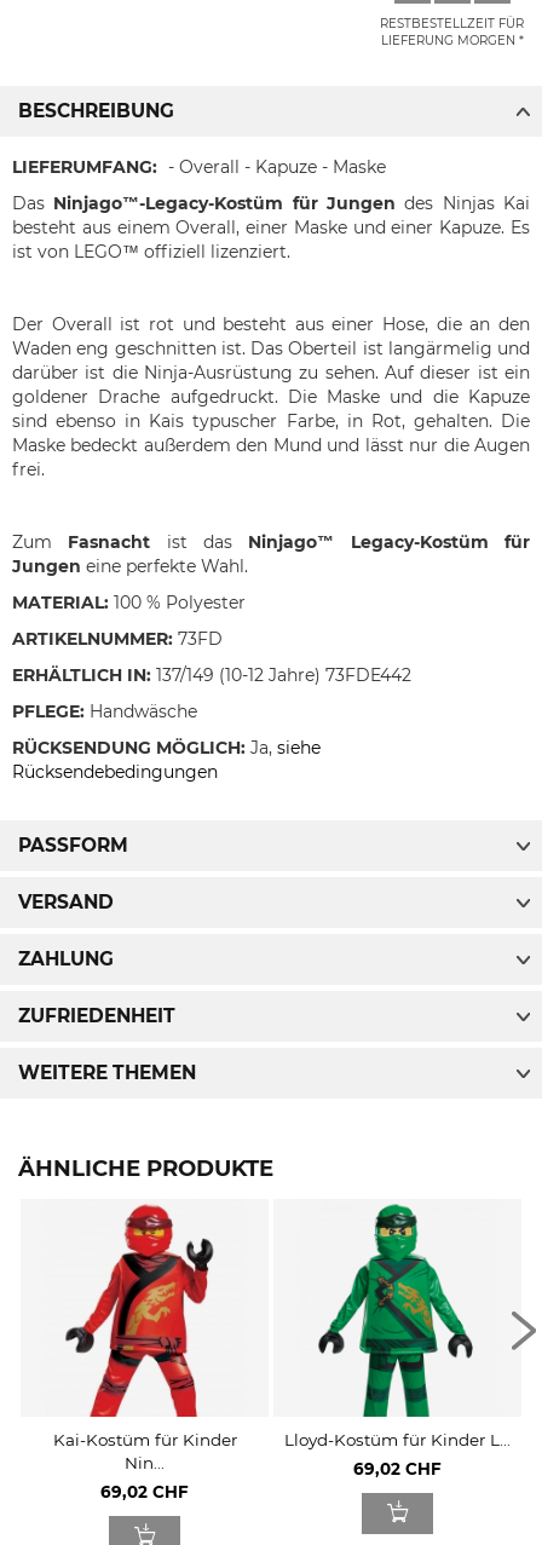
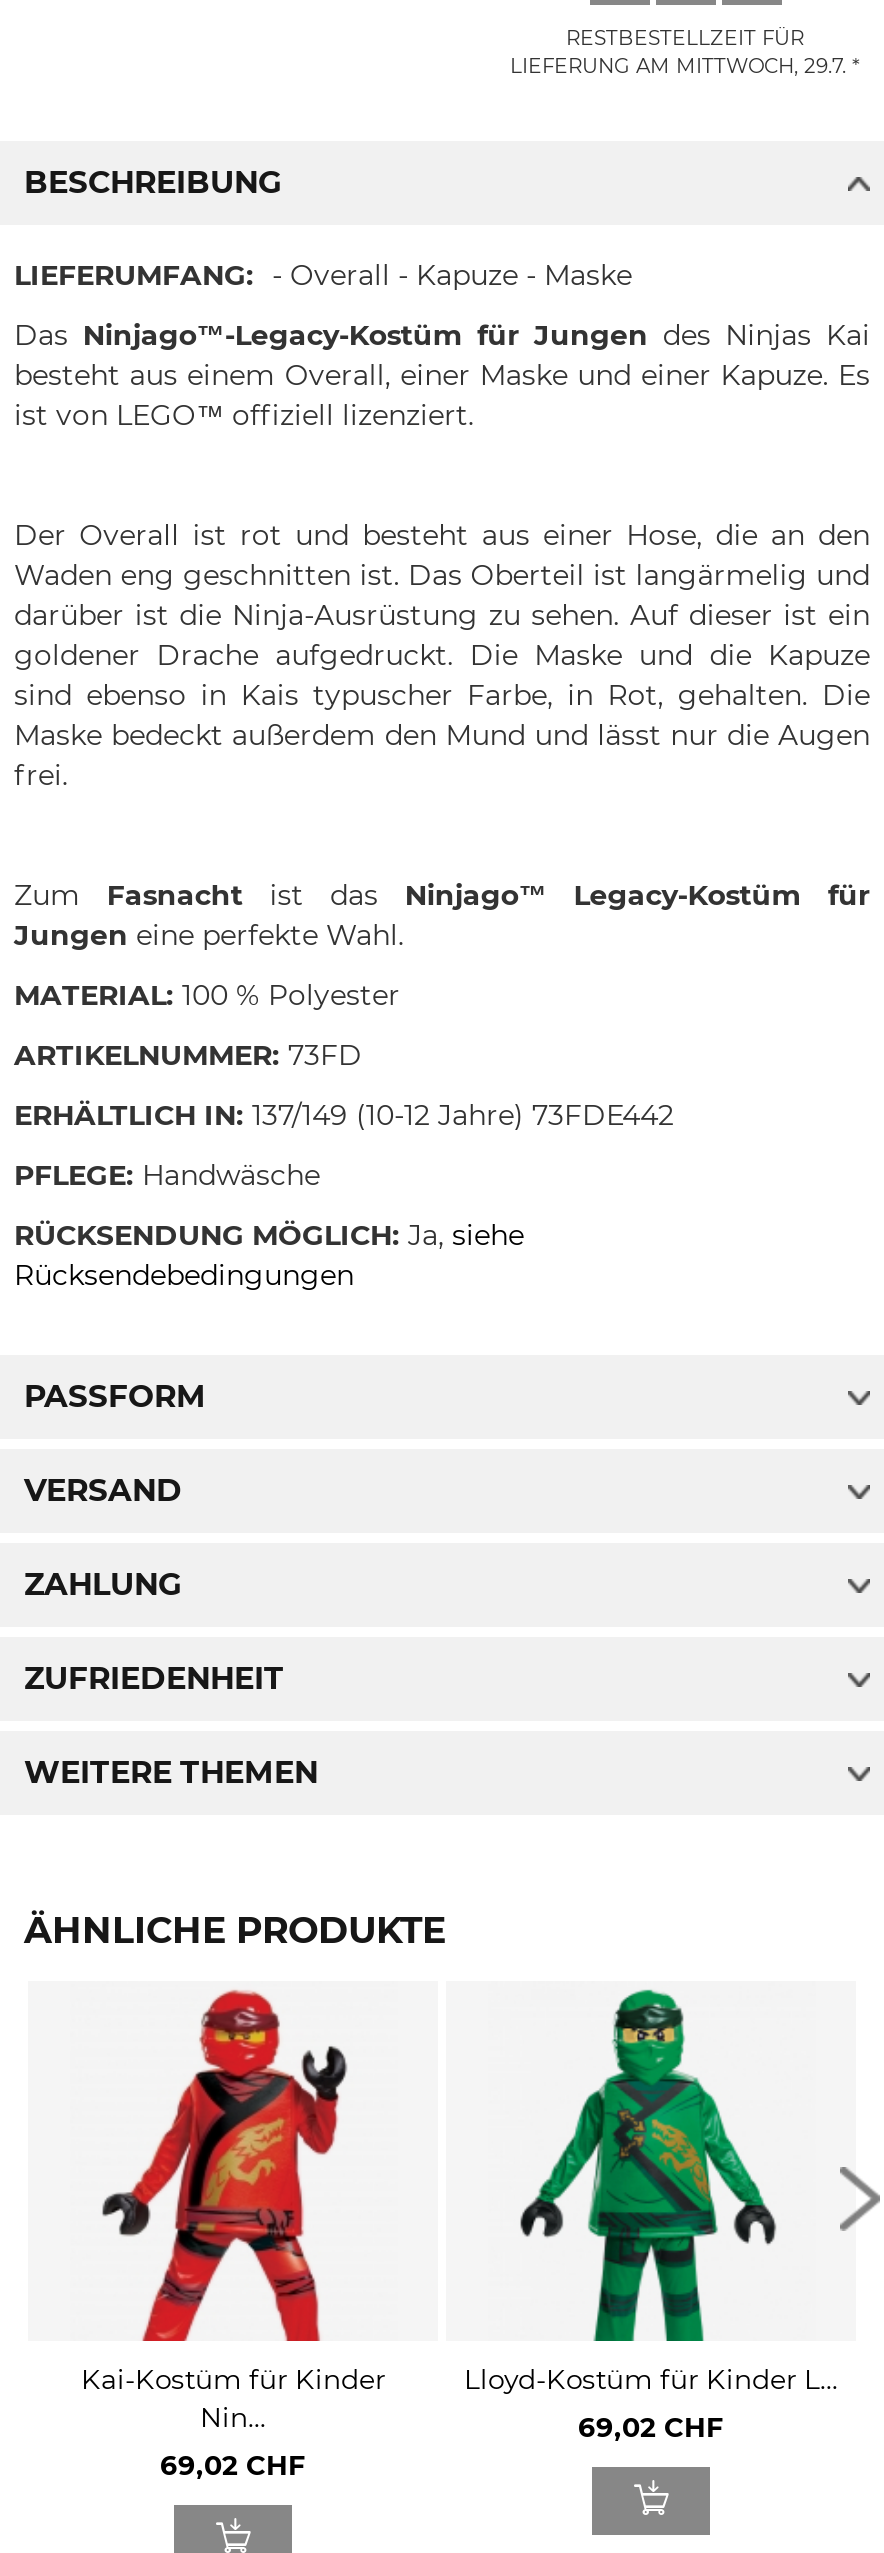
- LIEFERUNG MORGEN
+ LIEFERUNG AM MITTWOCH, 29.7.
